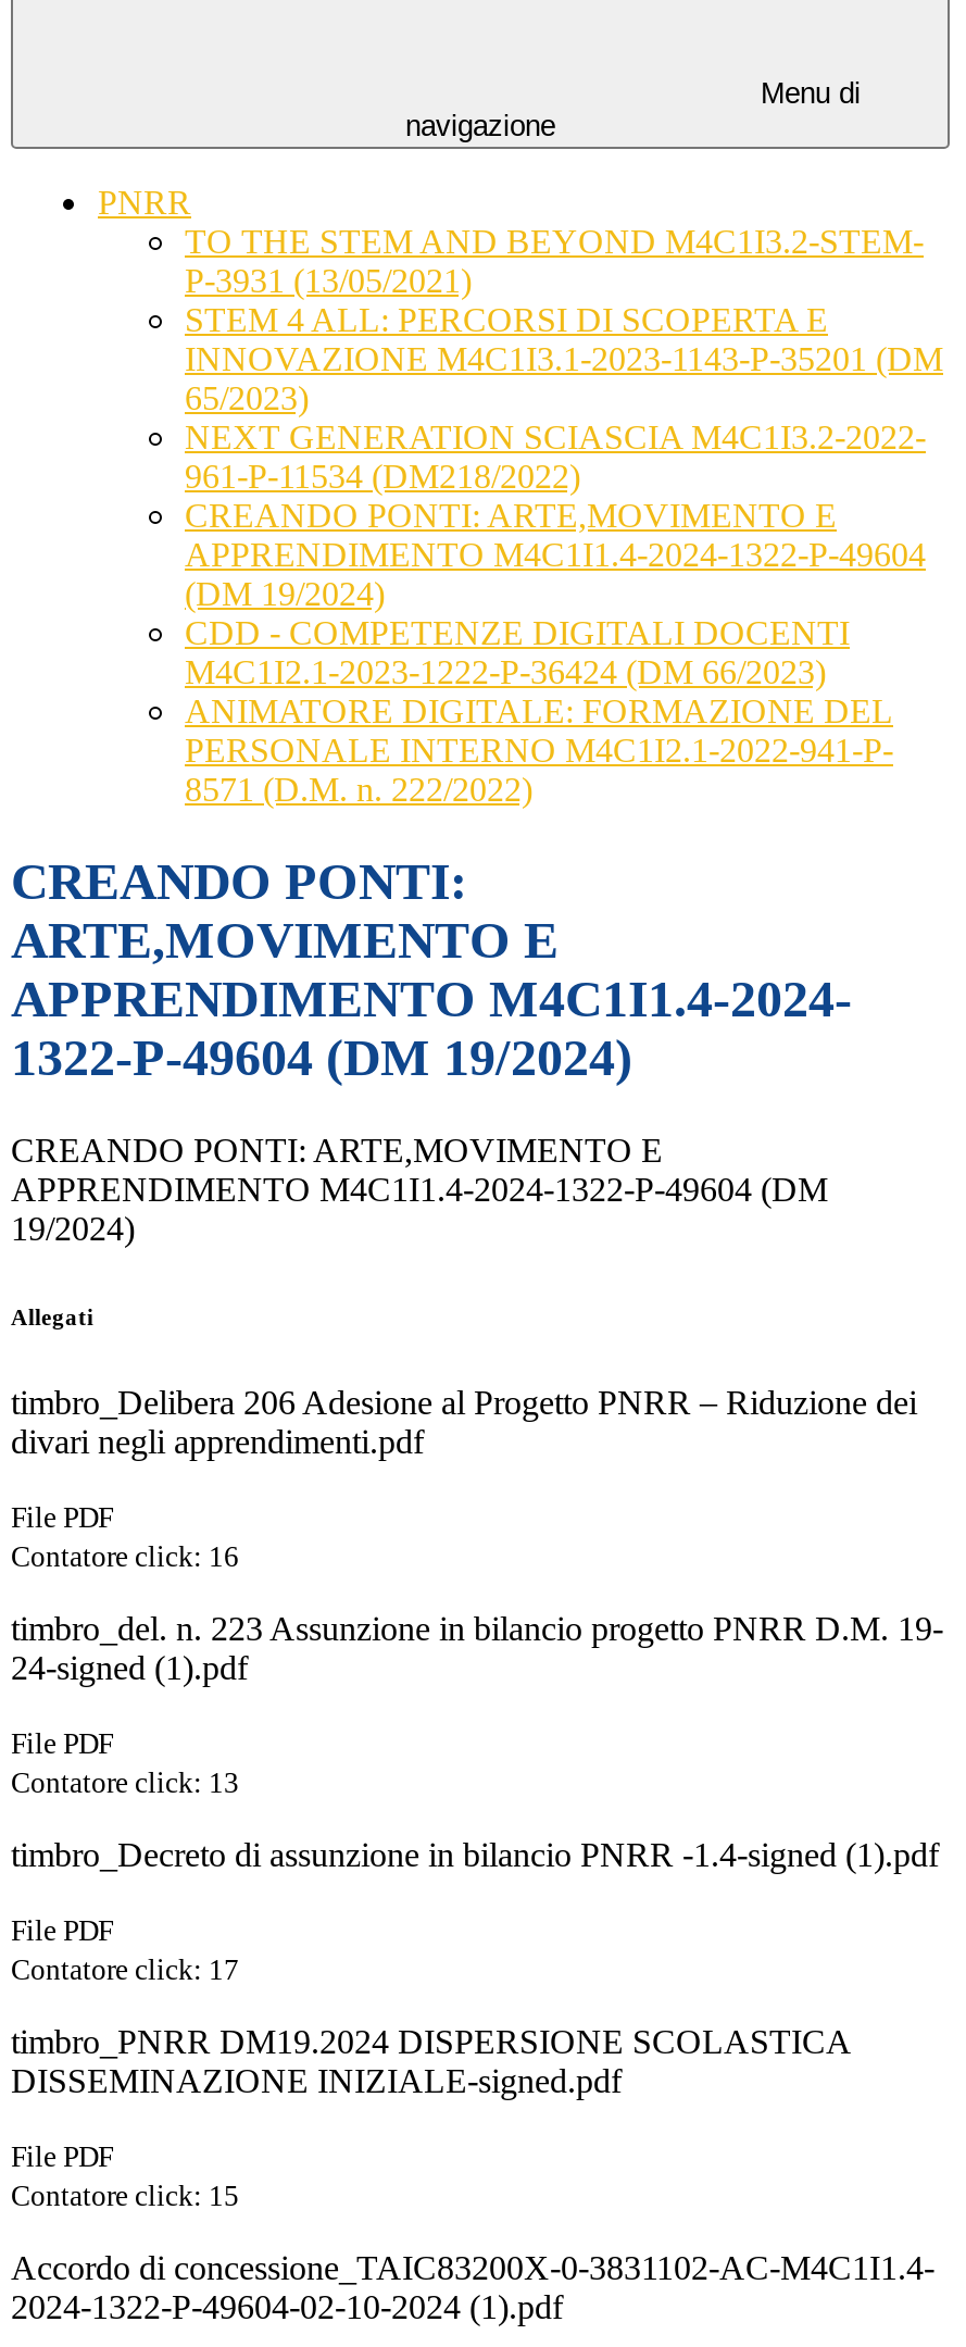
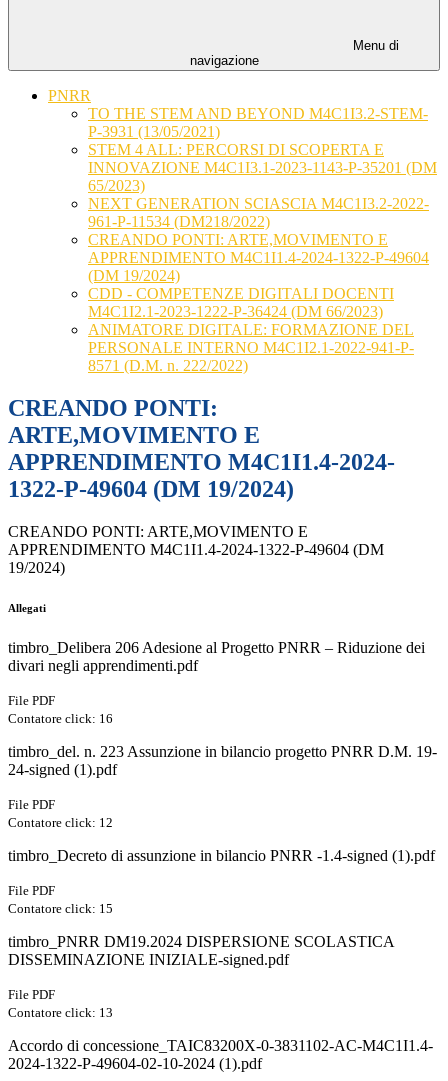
moved down: Contatore click: 13

+ Contatore click: 12

- Contatore click: 17

moved up: Contatore click: 15
